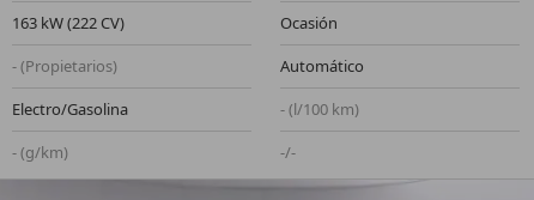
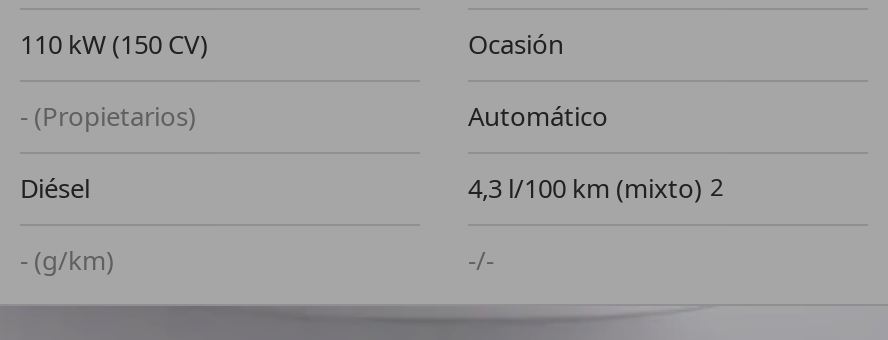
- 163 kW (222 CV)
+ 110 kW (150 CV)

- Electro/Gasolina
- - (l/100 km)
+ Diésel
+ 4,3 l/100 km (mixto)
